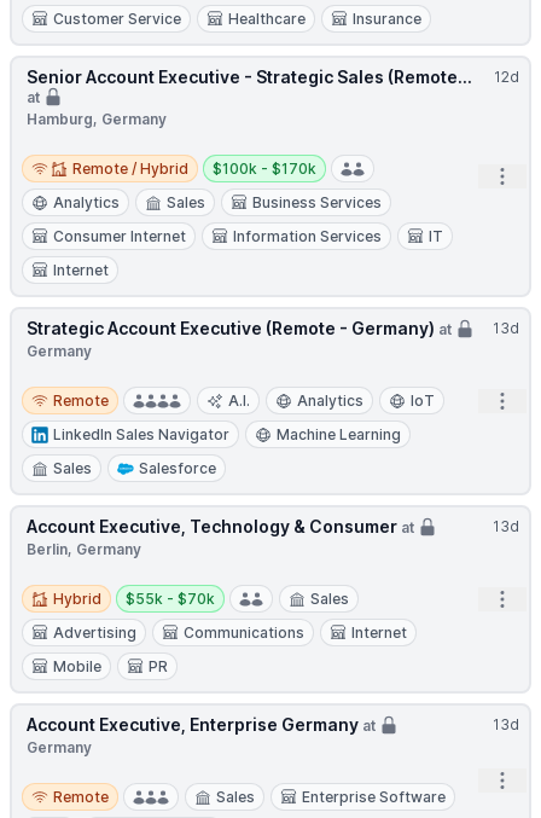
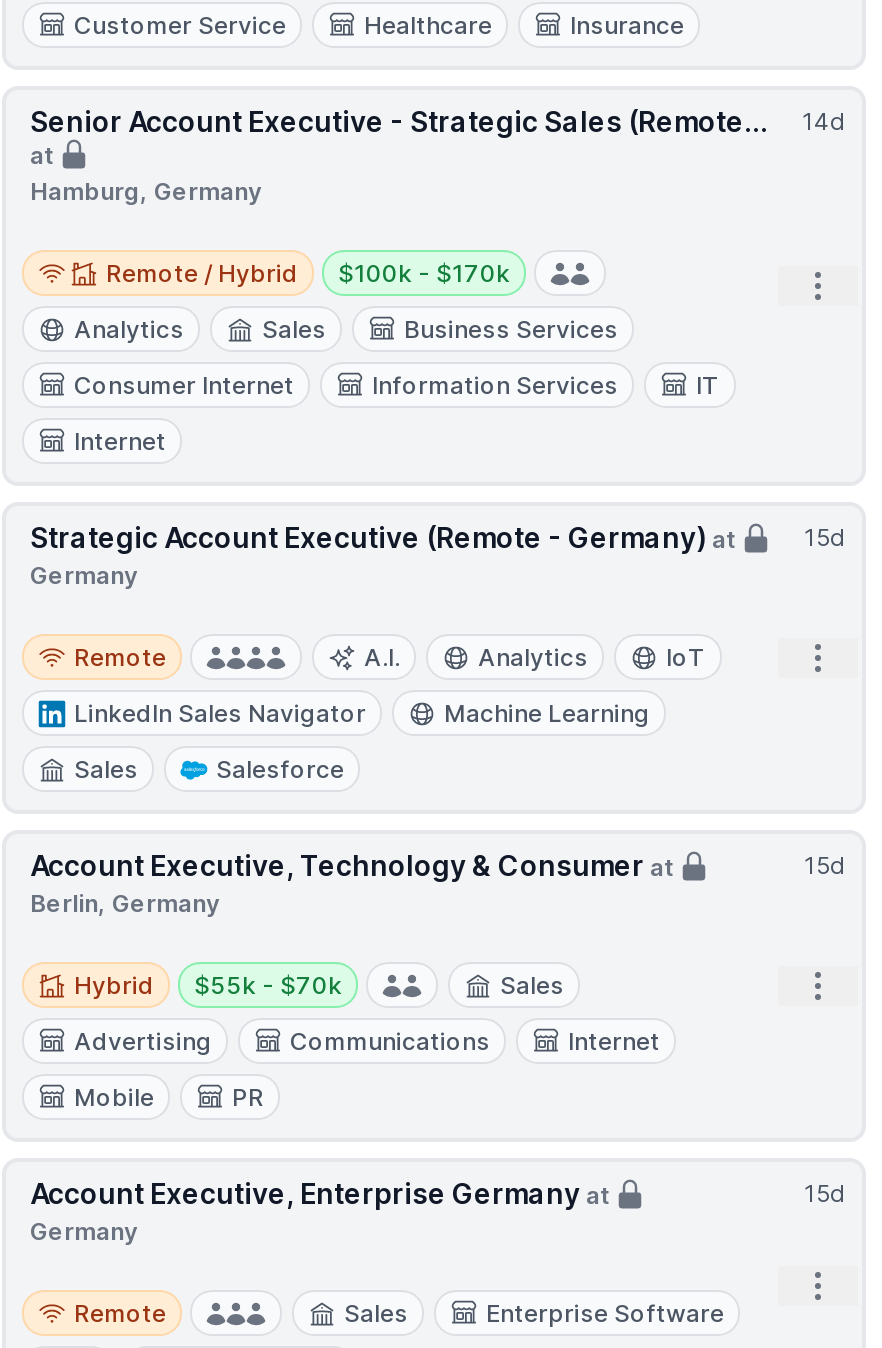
- Senior Account Executive - Strategic Sales (Remote... 12d
+ Senior Account Executive - Strategic Sales (Remote... 14d

- 13d
+ 15d

- 13d
+ 15d

- 13d
+ 15d
